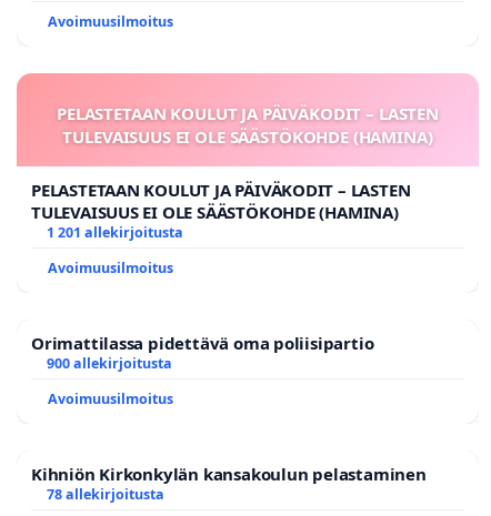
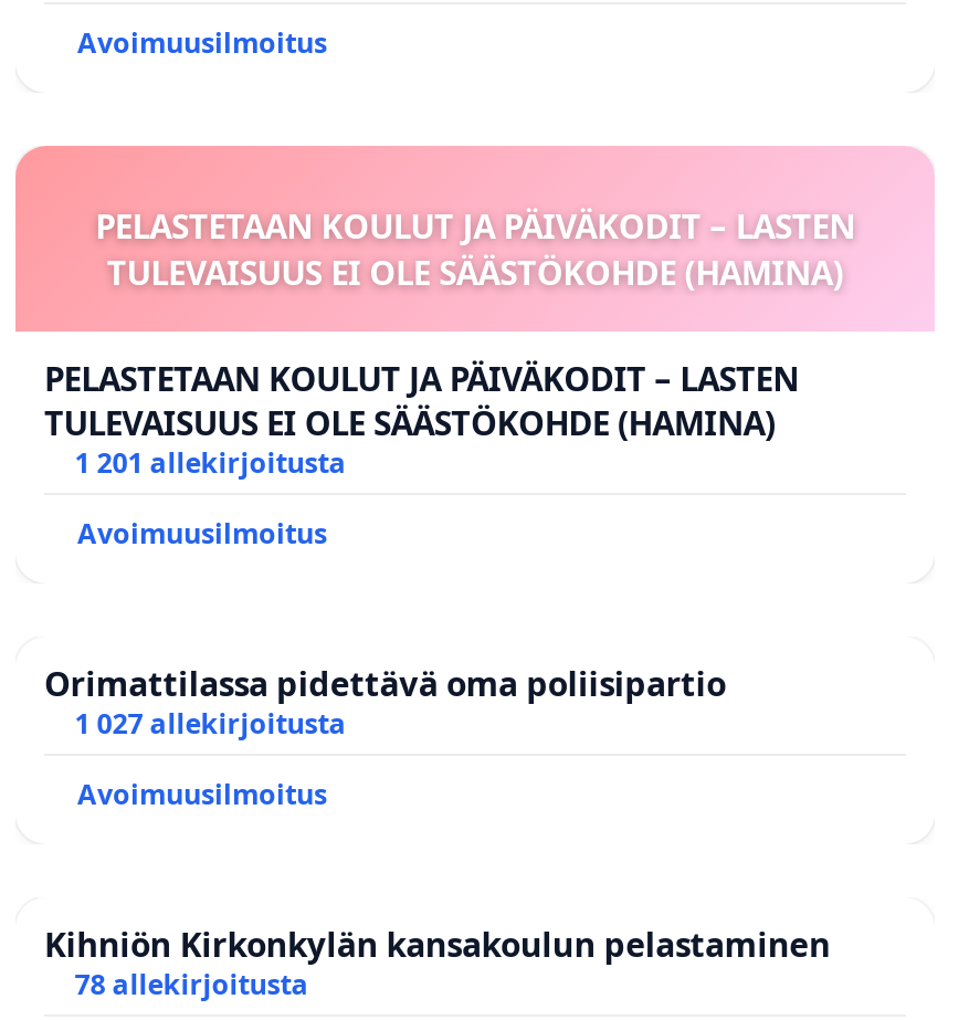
- 900 allekirjoitusta
+ 1 027 allekirjoitusta
